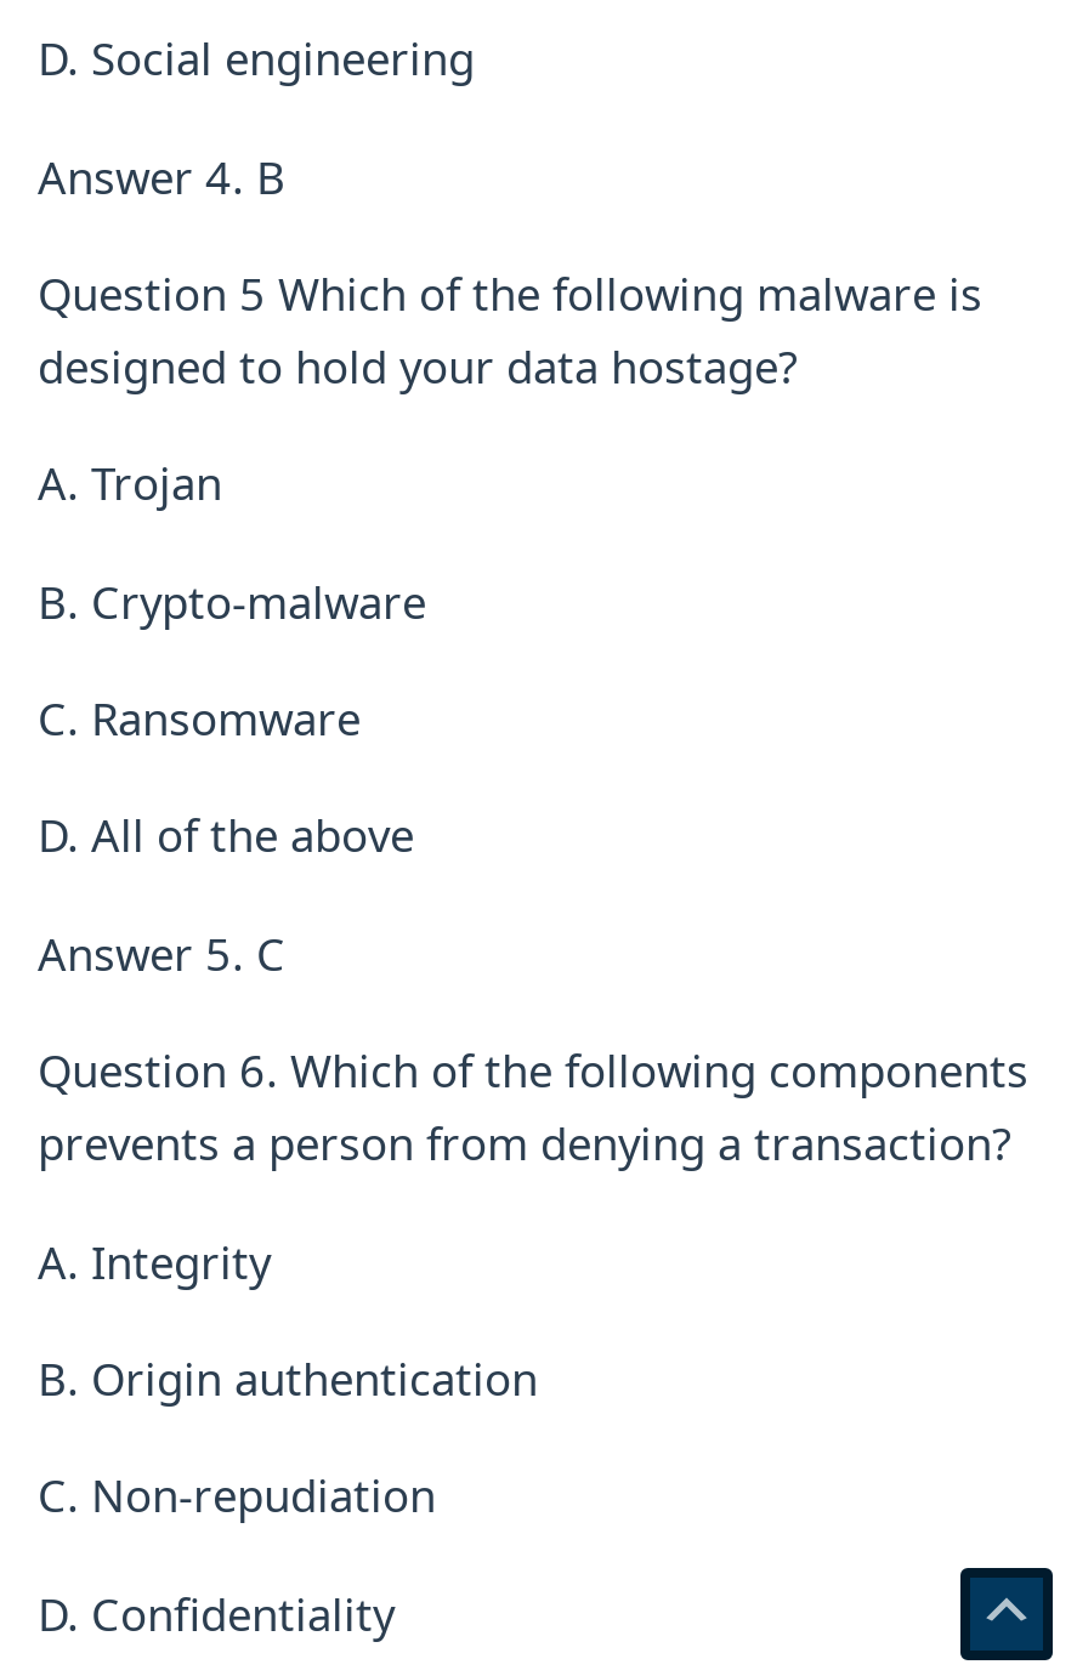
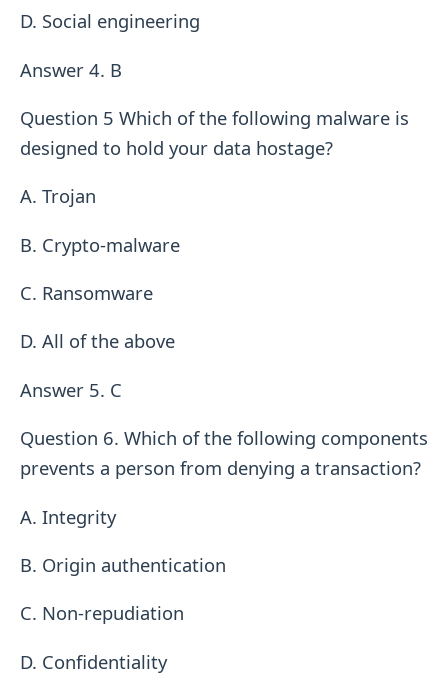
- [image]
